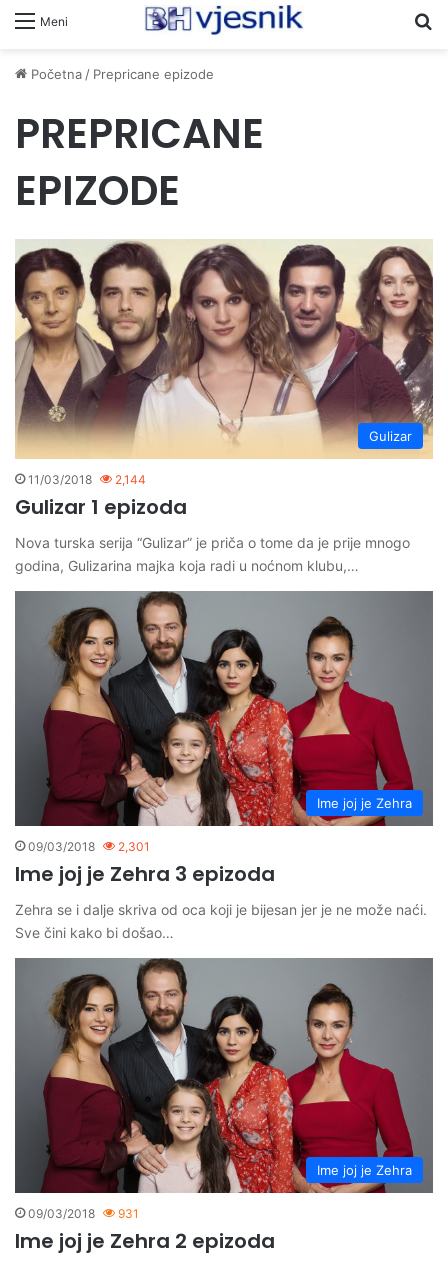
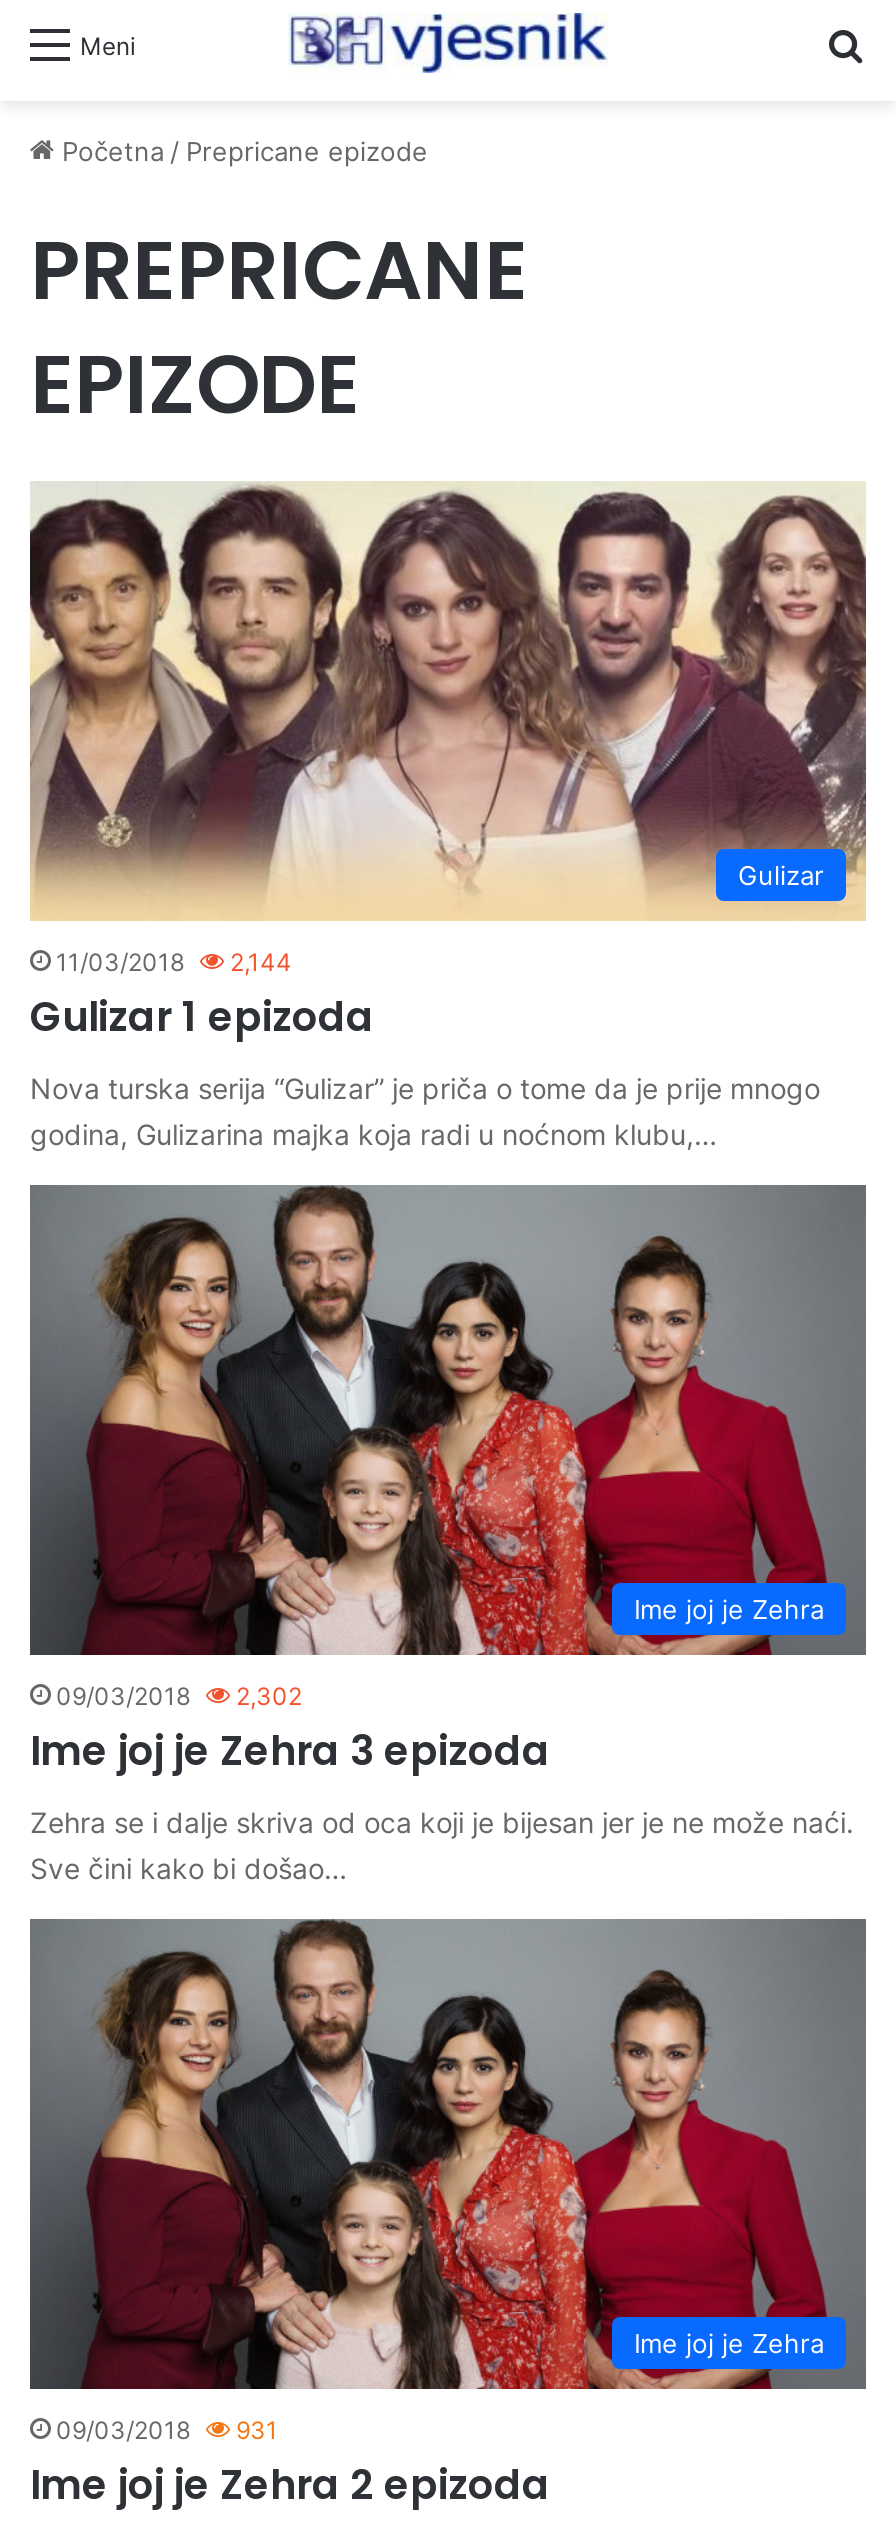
- 09/03/2018 2,301
+ 09/03/2018 2,302
